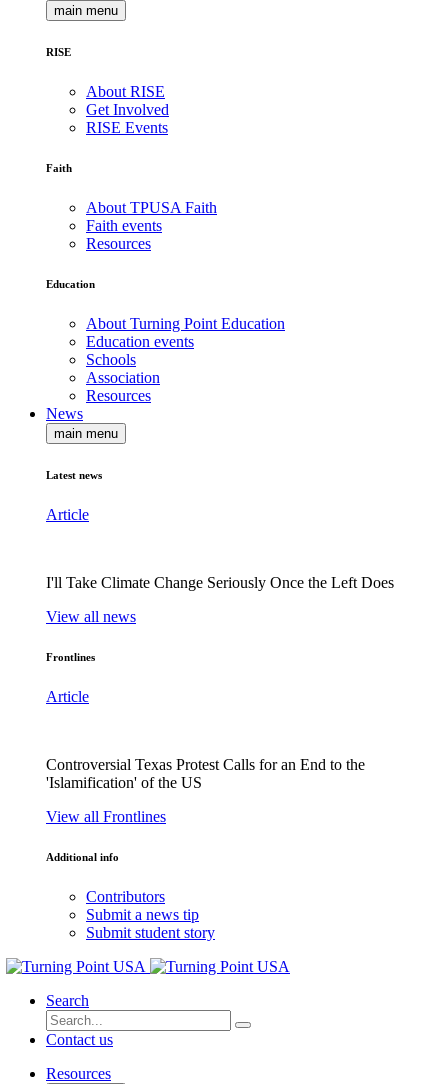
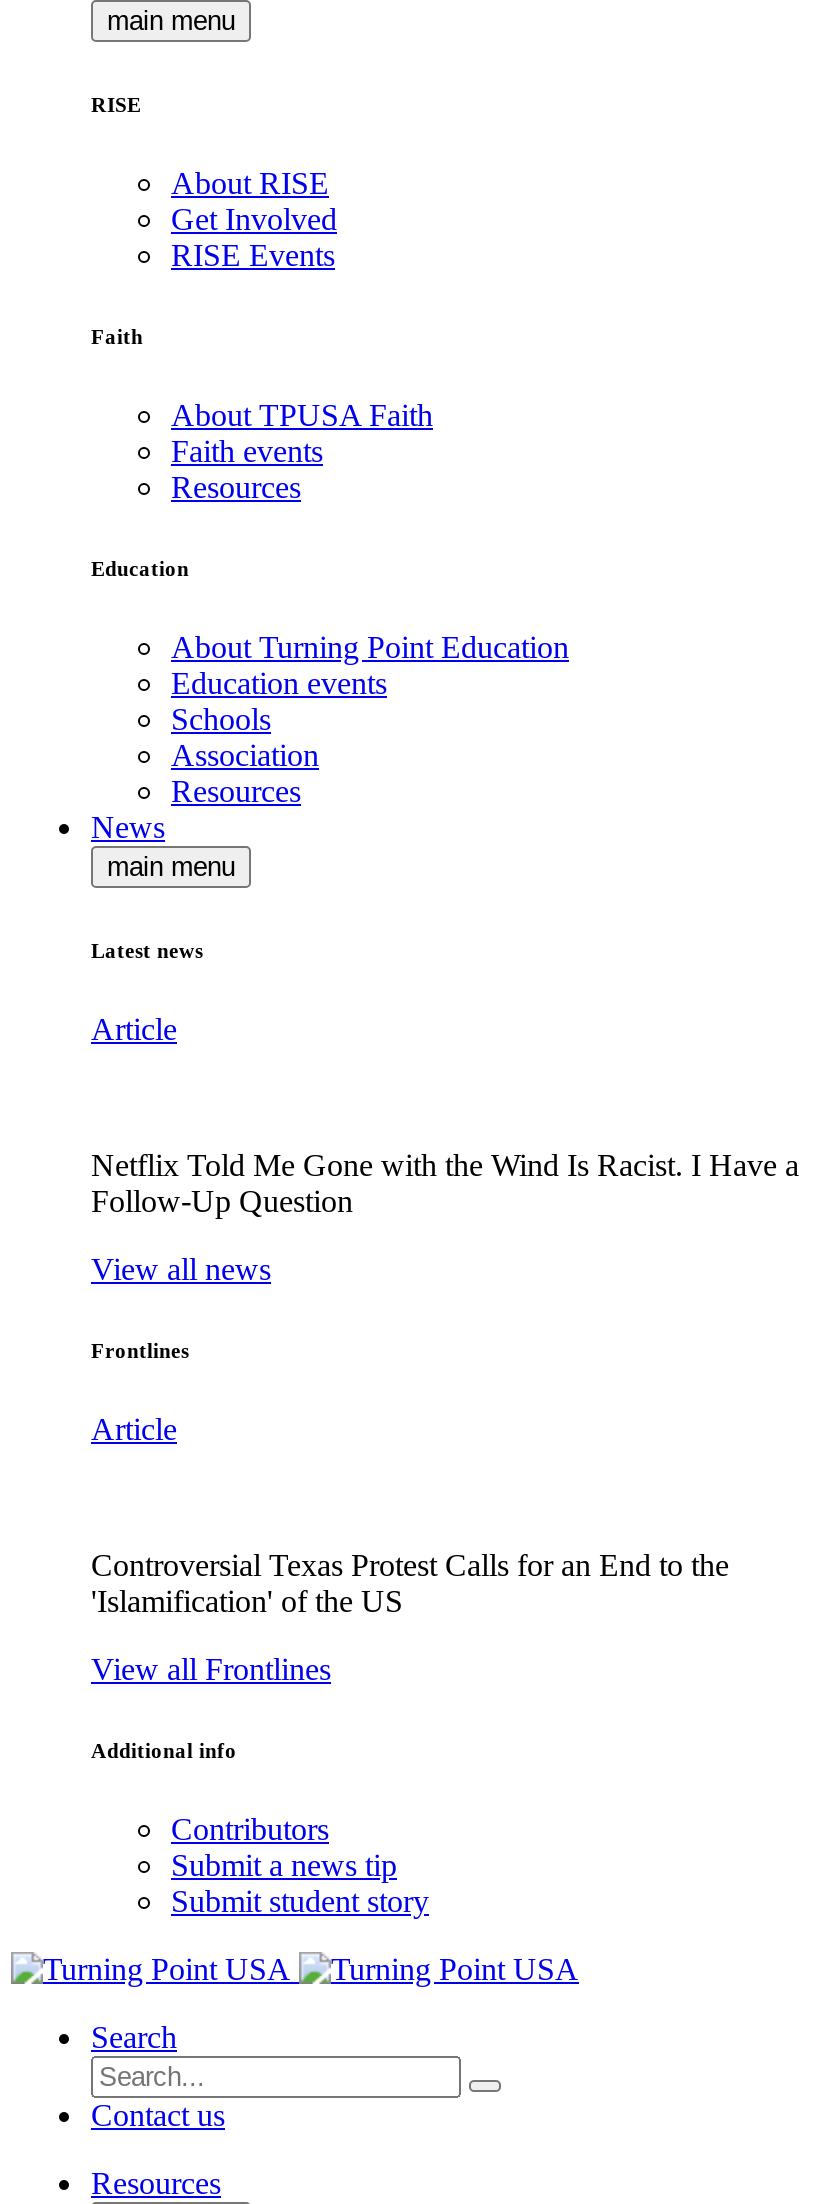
- I'll Take Climate Change Seriously Once the Left Does
+ Netflix Told Me Gone with the Wind Is Racist. I Have a
+ Follow-Up Question
